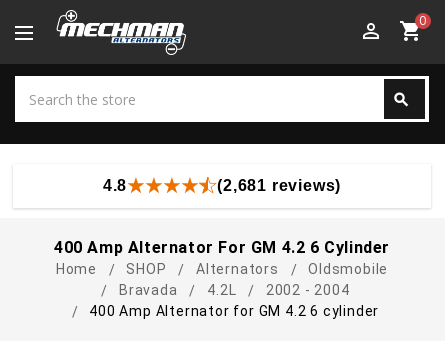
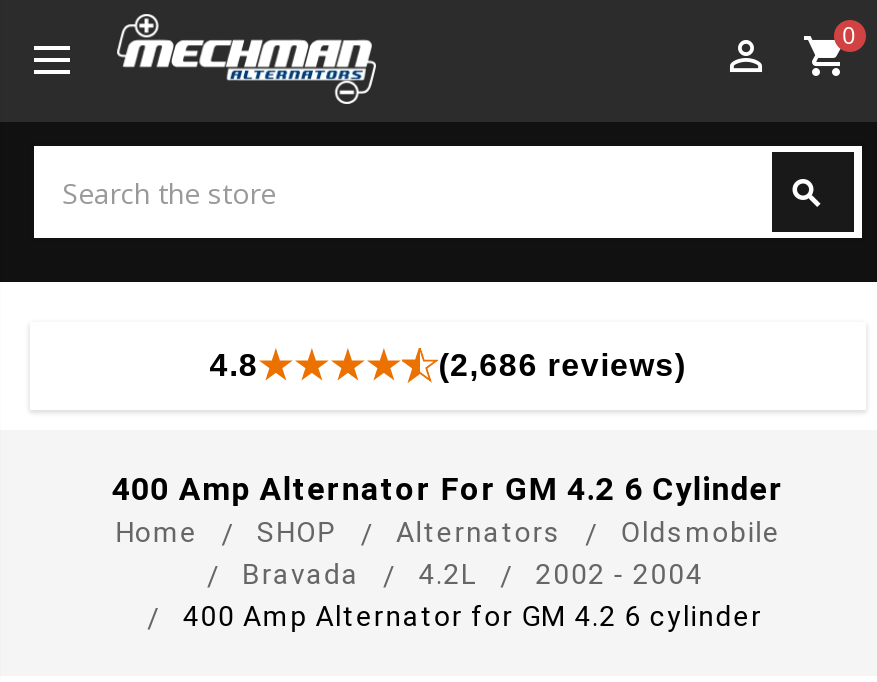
- (2,681 reviews)
+ (2,686 reviews)
